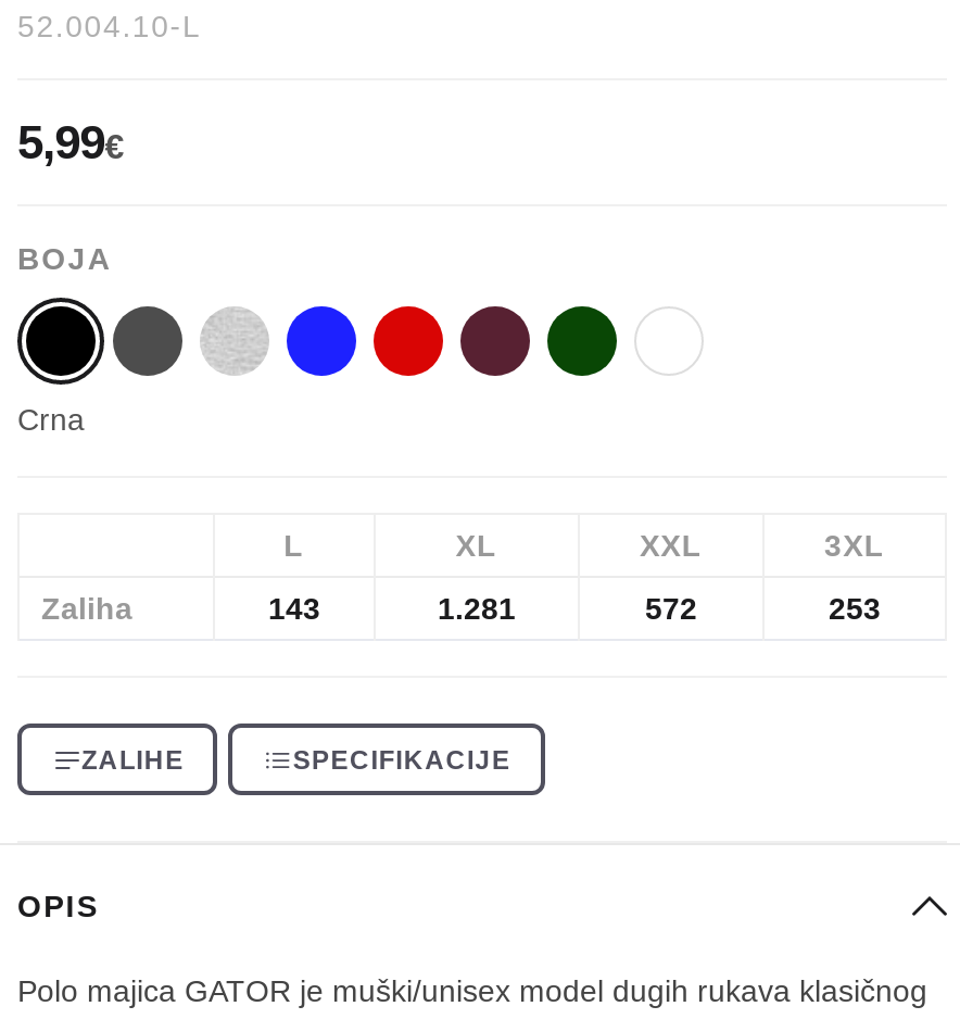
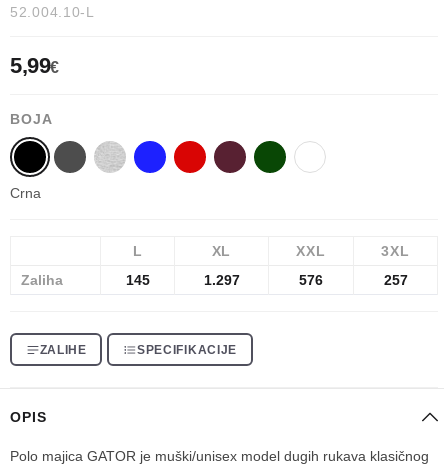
- 143
+ 145

- 1.281
+ 1.297

- 572
+ 576

- 253
+ 257
